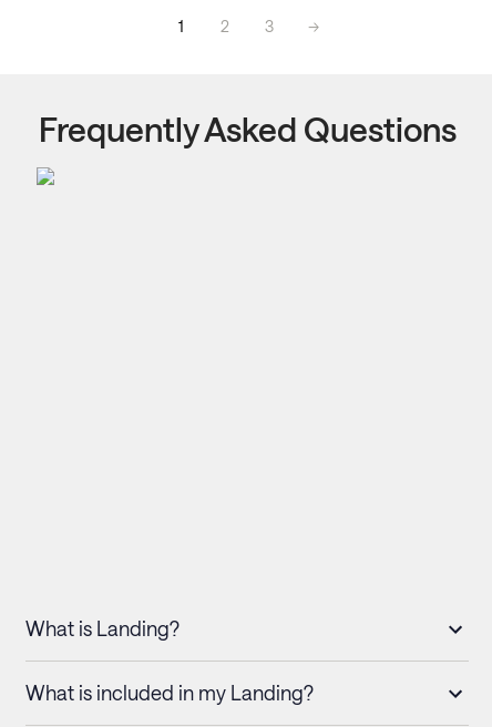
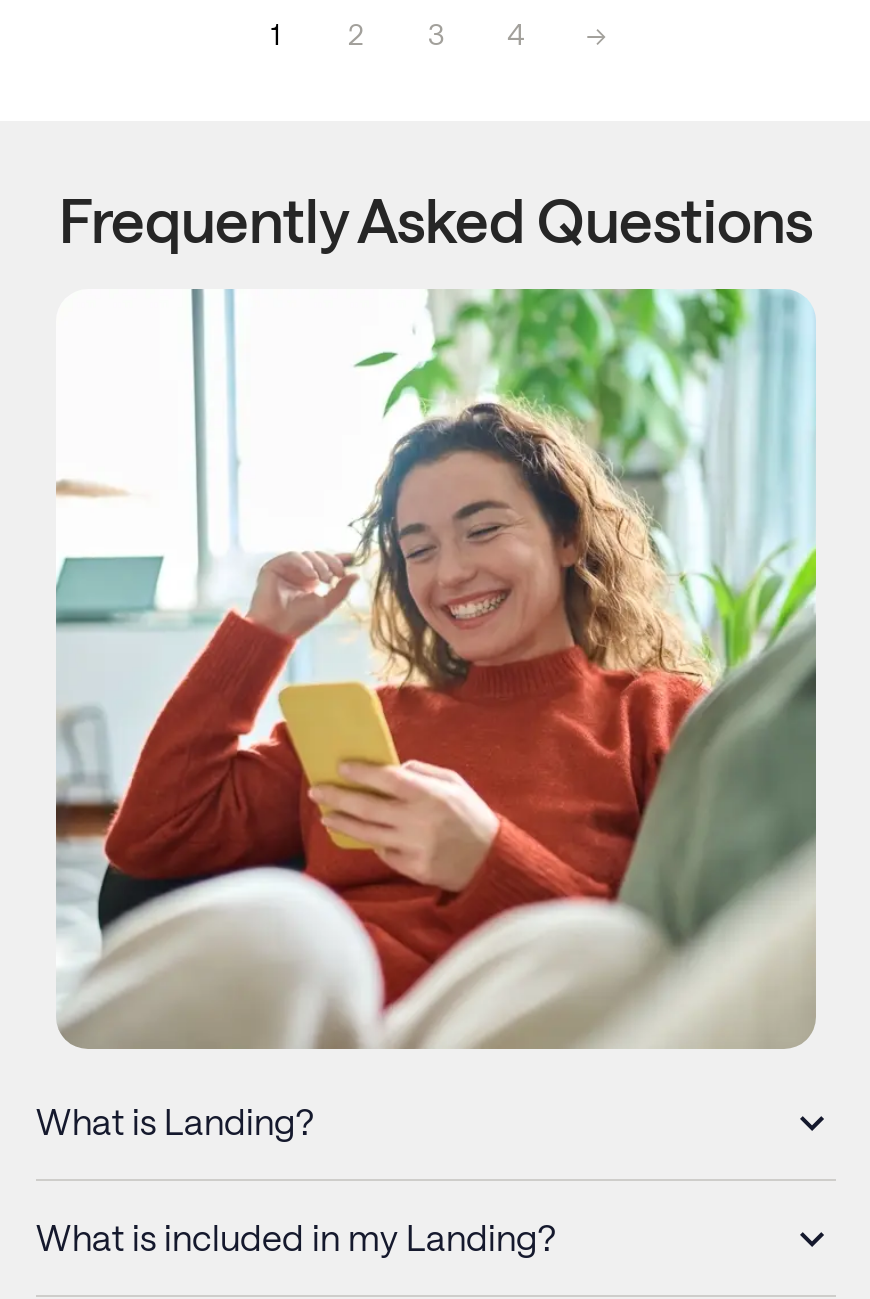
+ 4

+ [image]
